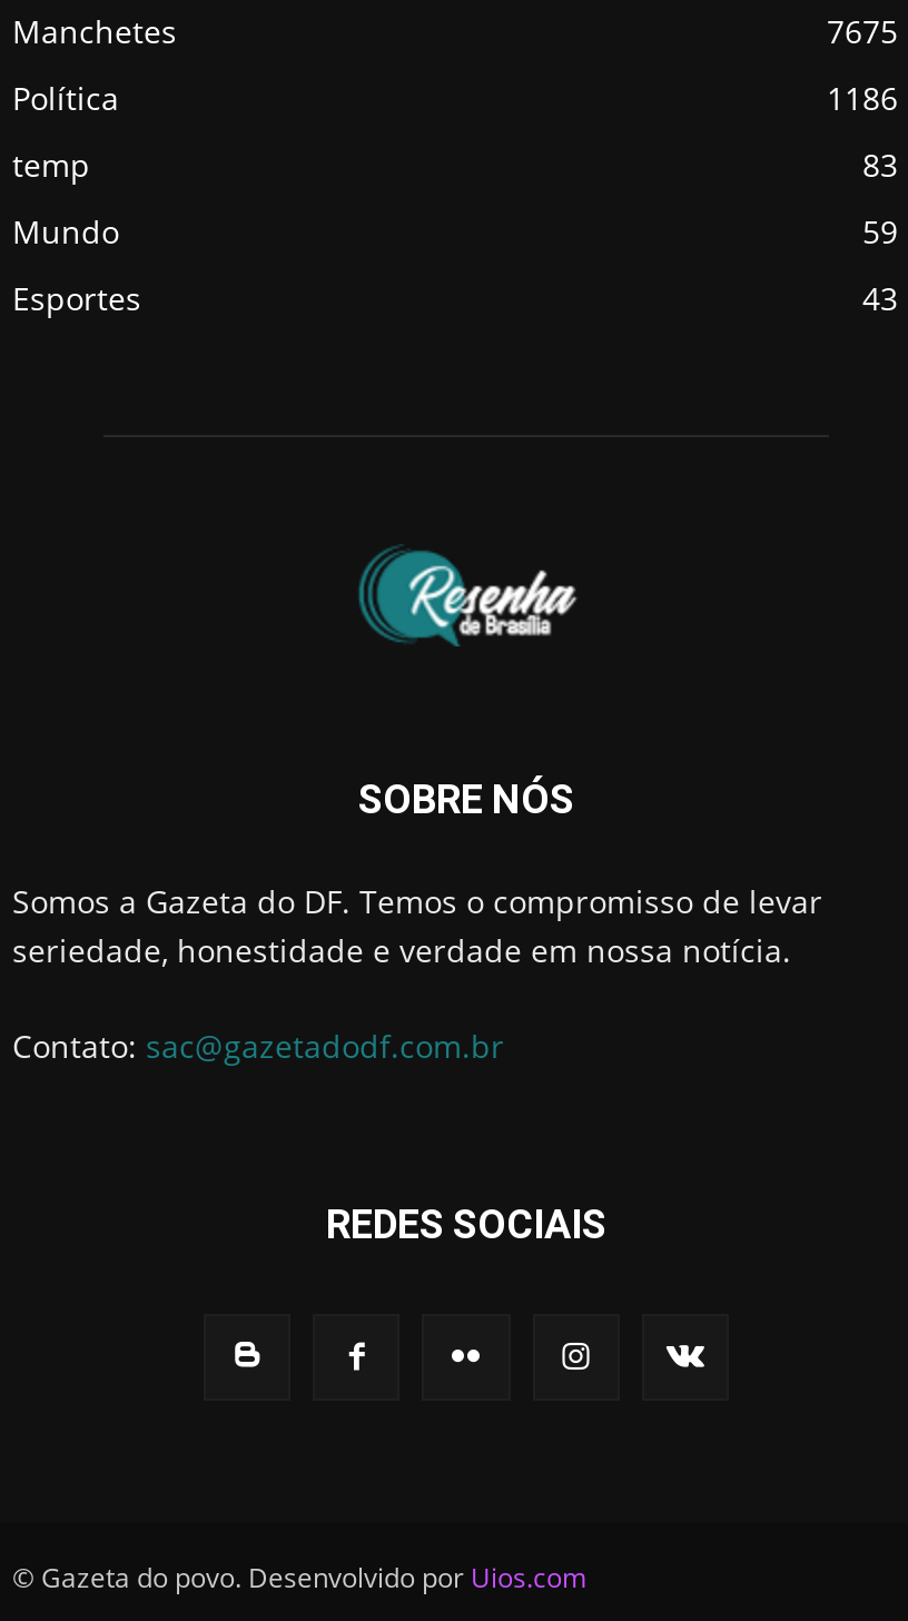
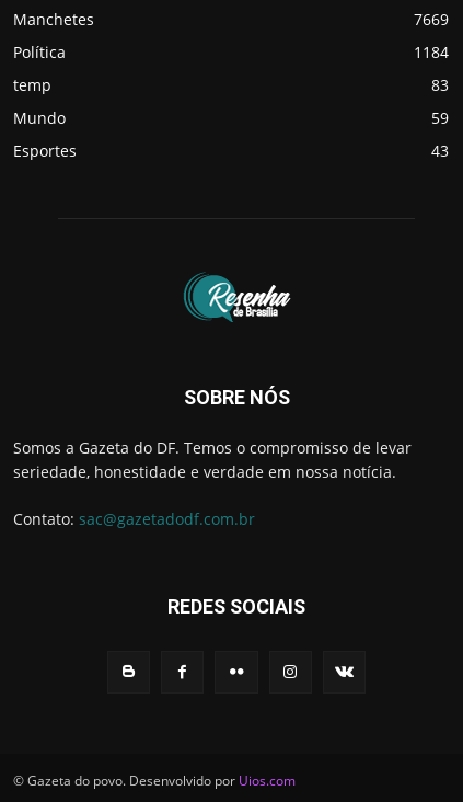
- 7675
+ 7669

- 1186
+ 1184
